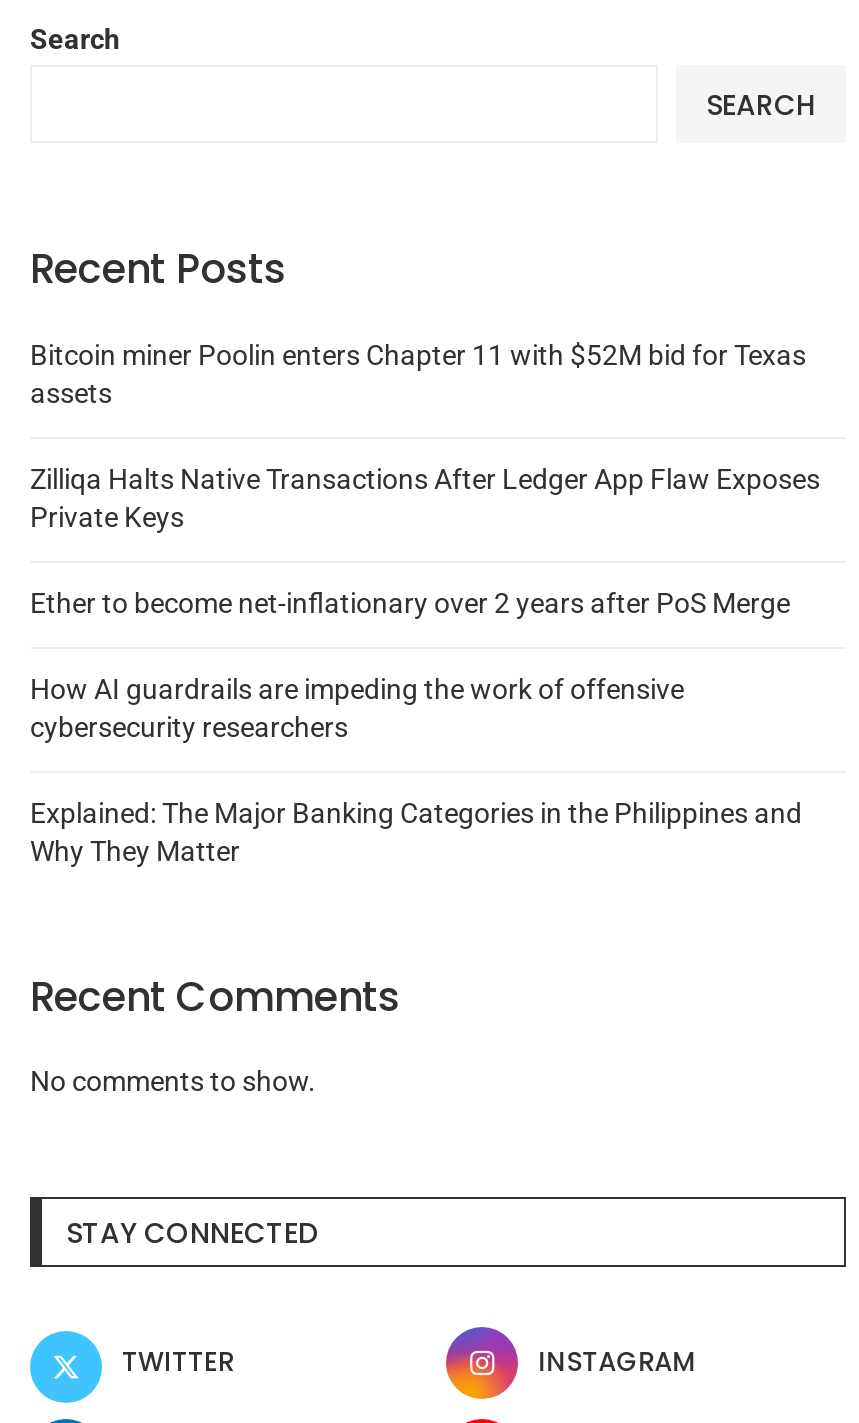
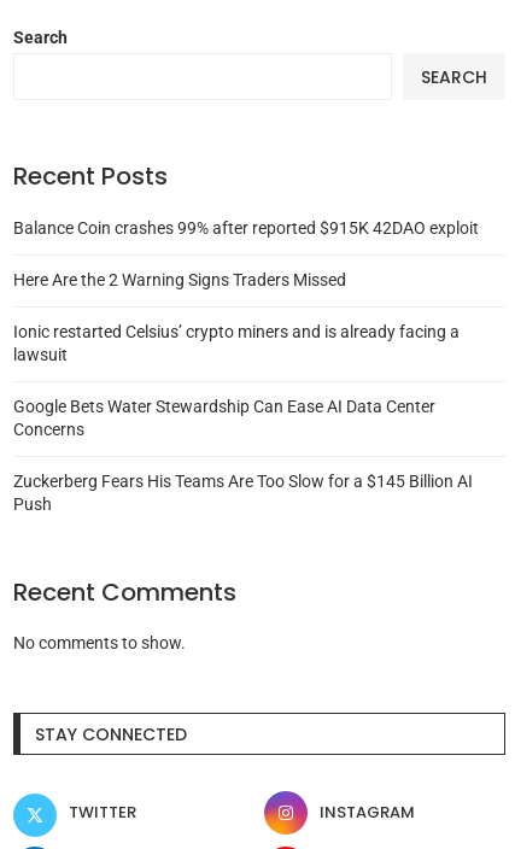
- Bitcoin miner Poolin enters Chapter 11 with $52M bid for Texas
- assets
+ Balance Coin crashes 99% after reported $915K 42DAO exploit

- Zilliqa Halts Native Transactions After Ledger App Flaw Exposes
- Private Keys
+ Here Are the 2 Warning Signs Traders Missed

- Ether to become net-inflationary over 2 years after PoS Merge
+ Ionic restarted Celsius’ crypto miners and is already facing a
+ lawsuit

- How AI guardrails are impeding the work of offensive
- cybersecurity researchers
+ Google Bets Water Stewardship Can Ease AI Data Center
+ Concerns

- Explained: The Major Banking Categories in the Philippines and
- Why They Matter
+ Zuckerberg Fears His Teams Are Too Slow for a $145 Billion AI
+ Push
